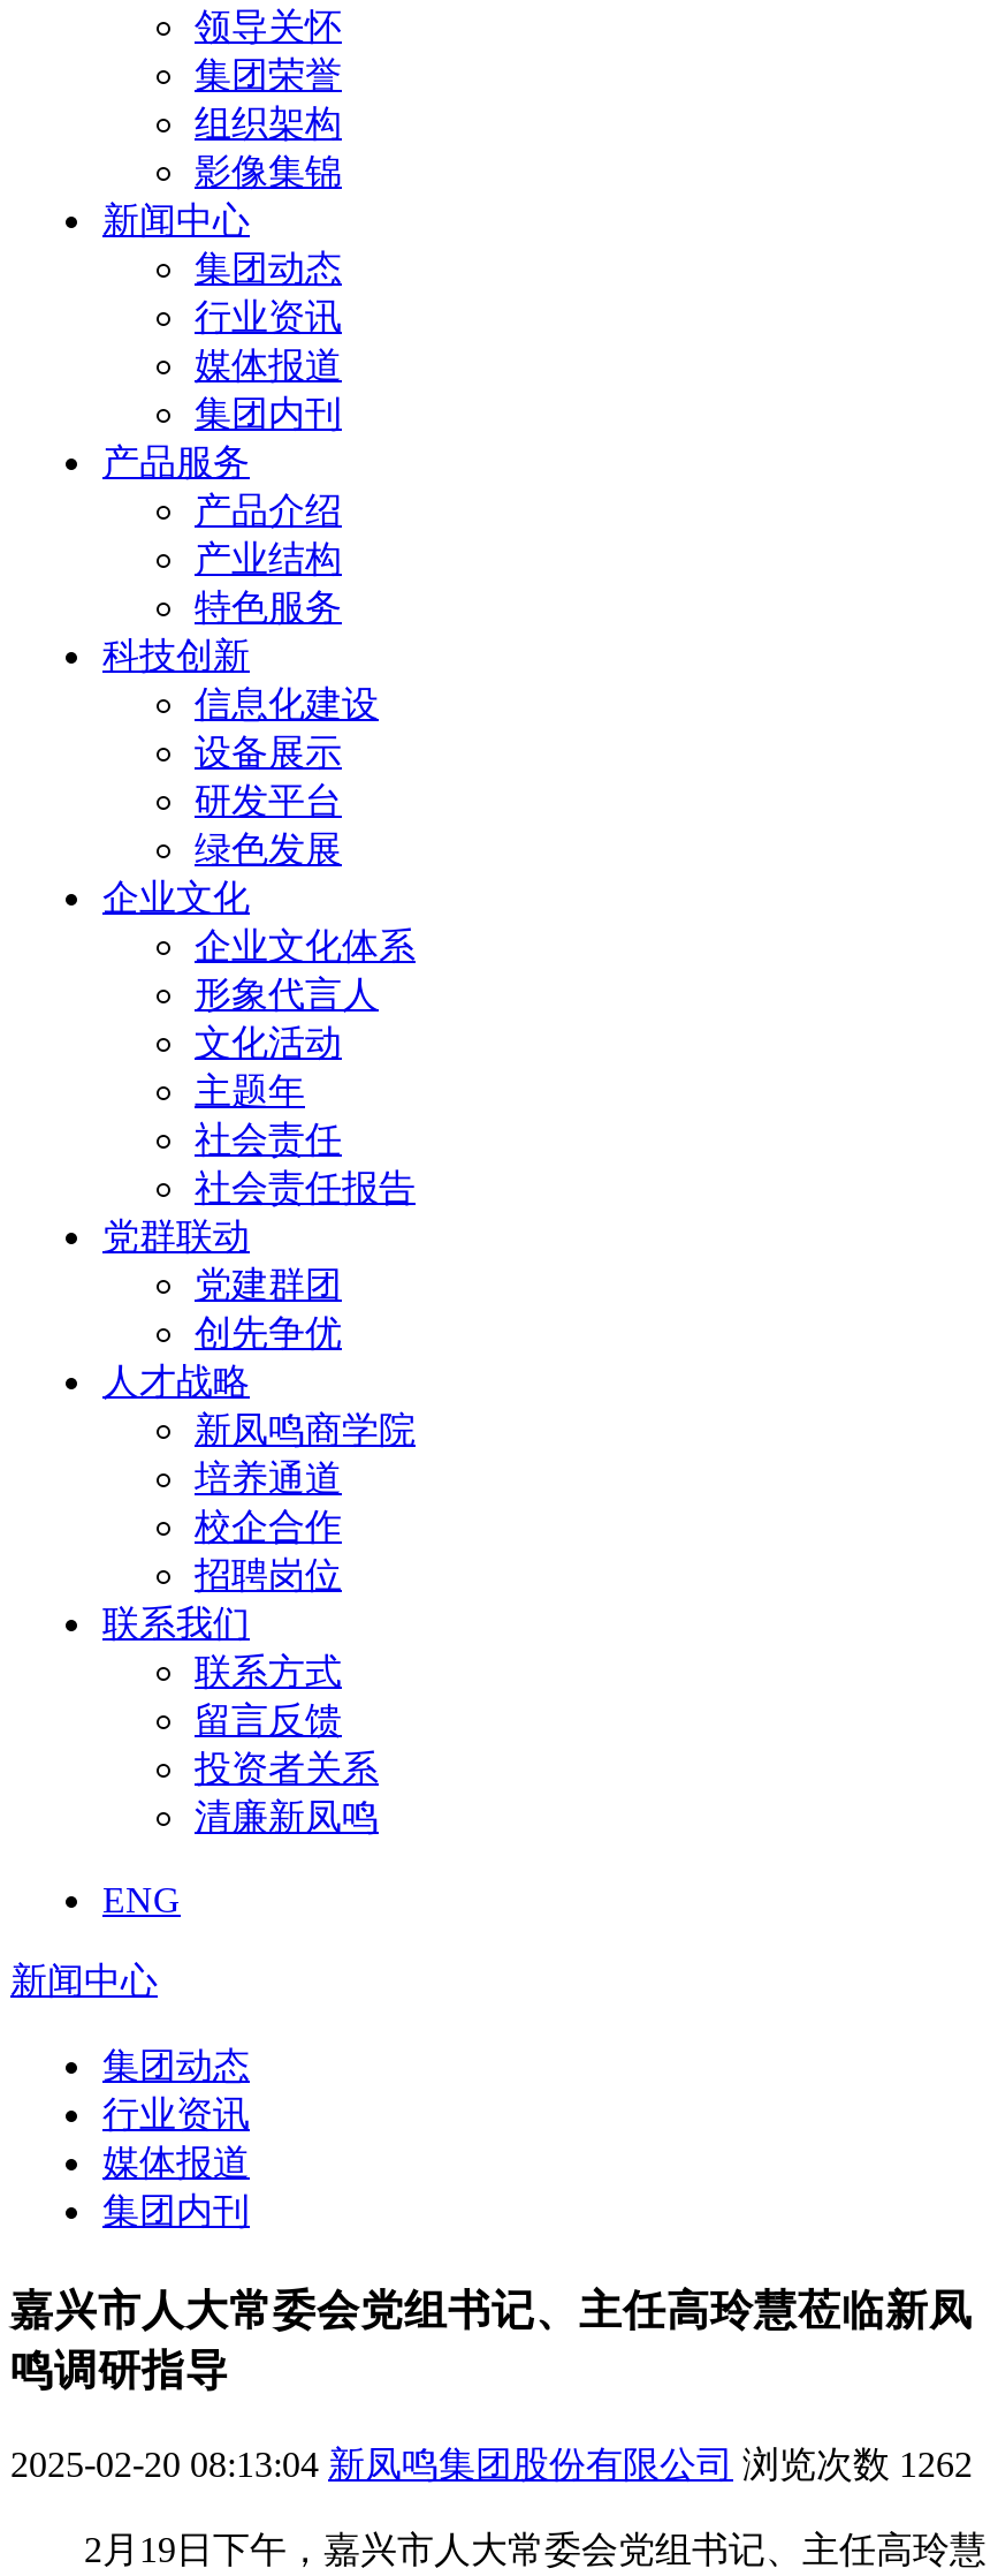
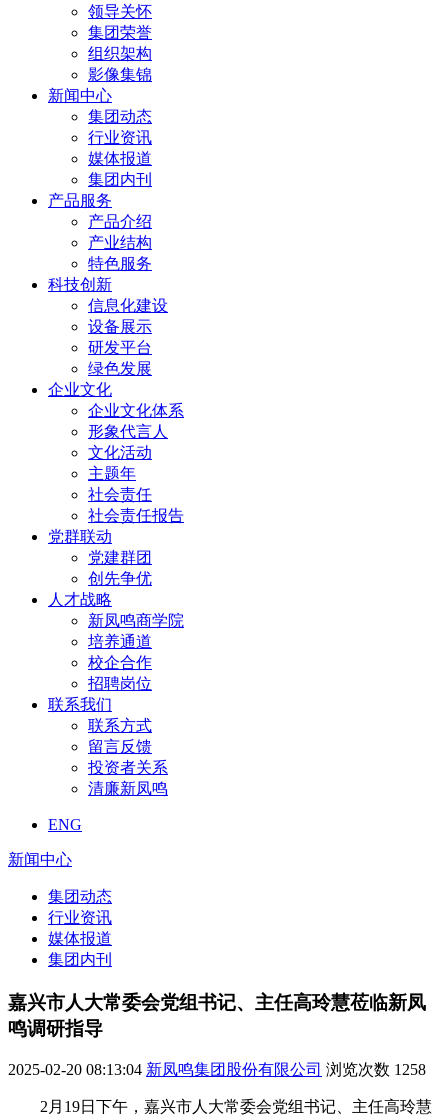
- 2025-02-20 08:13:04 新凤鸣集团股份有限公司 浏览次数1262
+ 2025-02-20 08:13:04 新凤鸣集团股份有限公司 浏览次数1258
